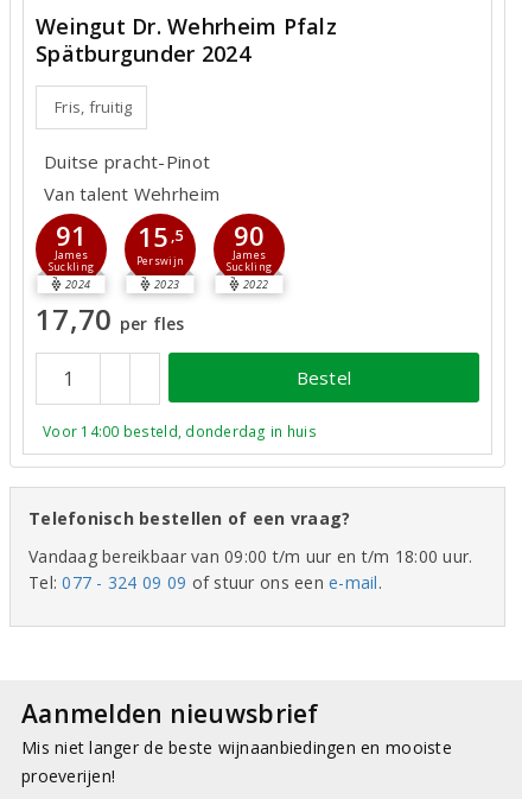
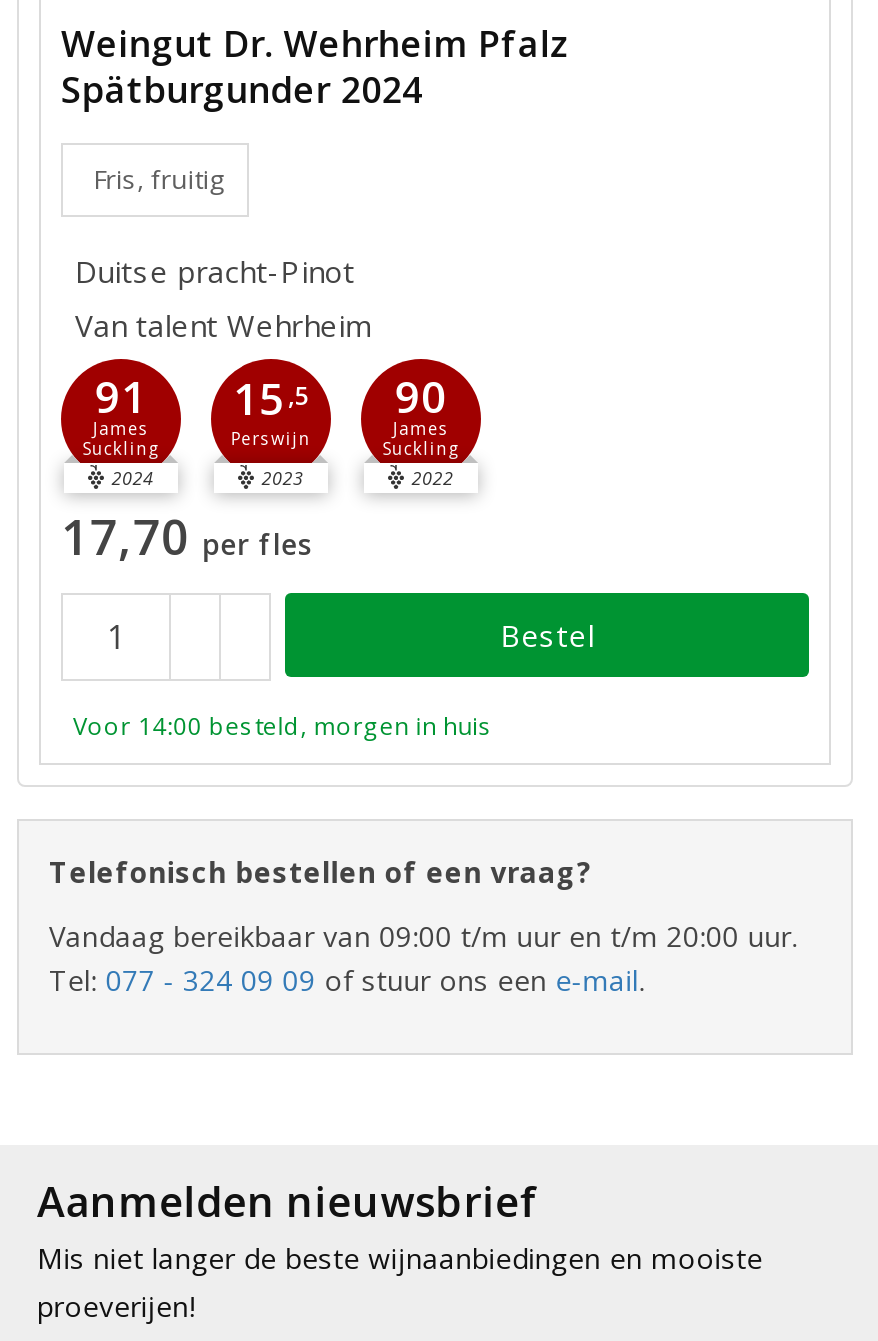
- Voor 14:00 besteld, donderdag in huis
+ Voor 14:00 besteld, morgen in huis

- Vandaag bereikbaar van 09:00 t/m uur en t/m 18:00 uur.
+ Vandaag bereikbaar van 09:00 t/m uur en t/m 20:00 uur.
